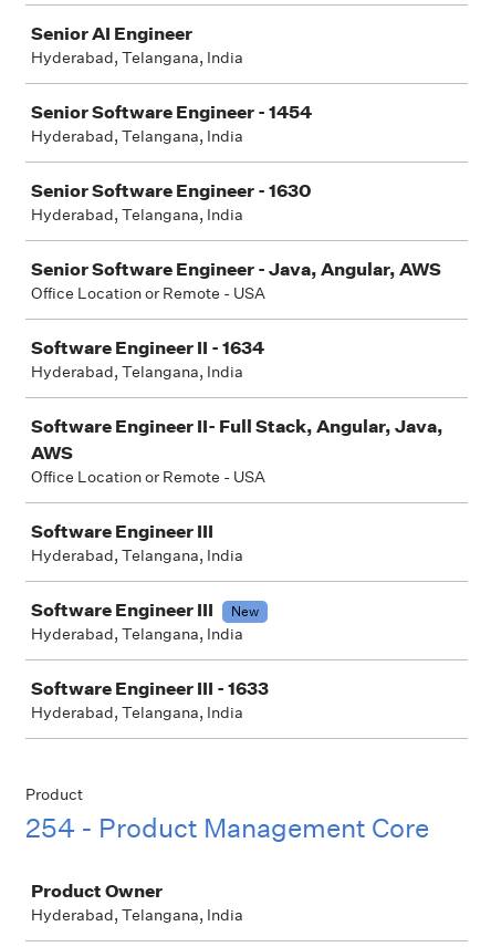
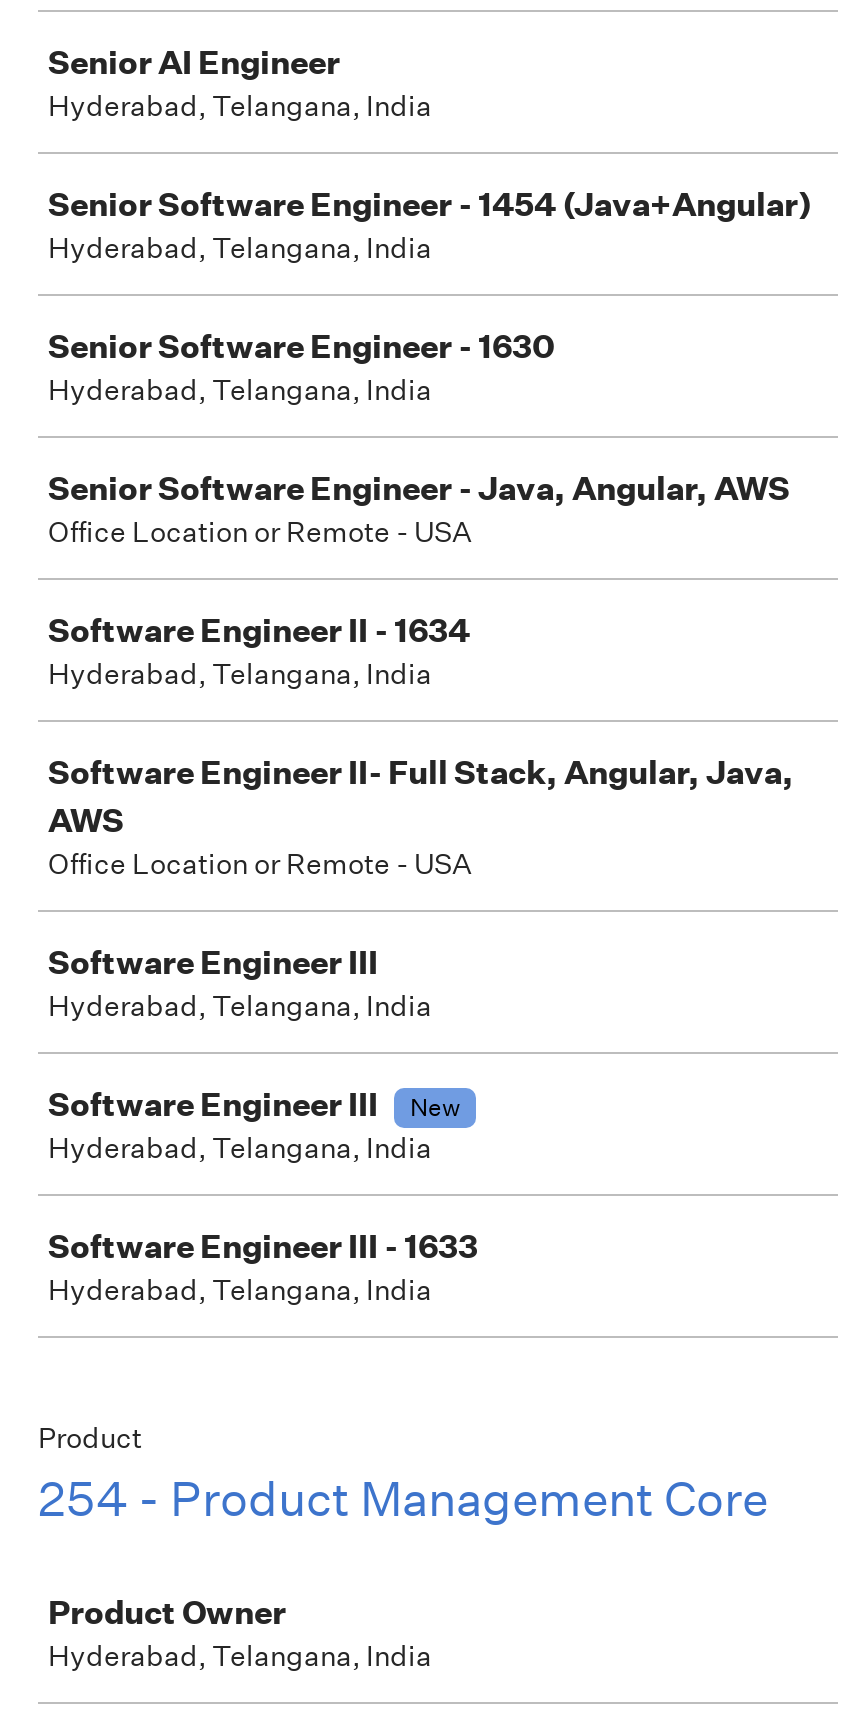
- Senior Software Engineer - 1454
+ Senior Software Engineer - 1454 (Java+Angular)
